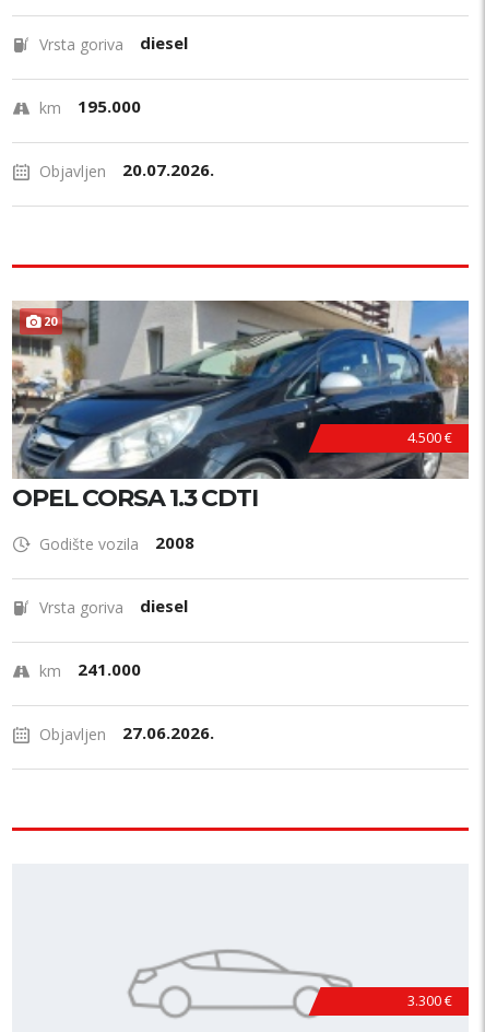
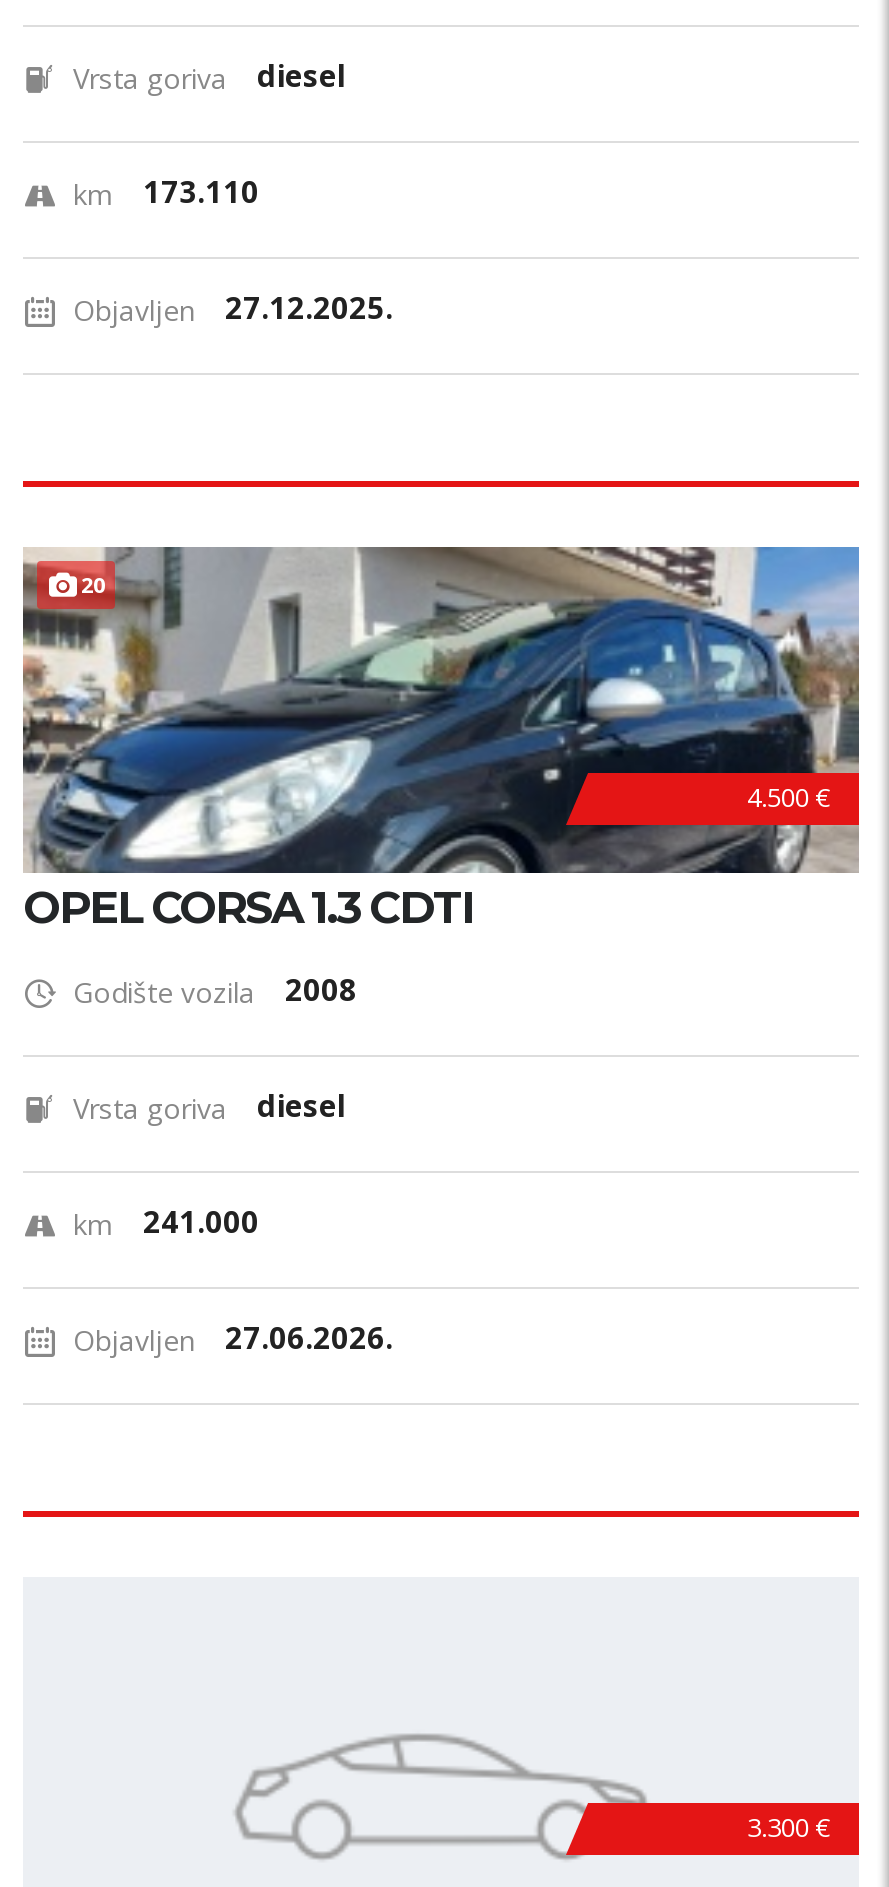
- km 195.000
+ km 173.110

- Objavljen 20.07.2026.
+ Objavljen 27.12.2025.
